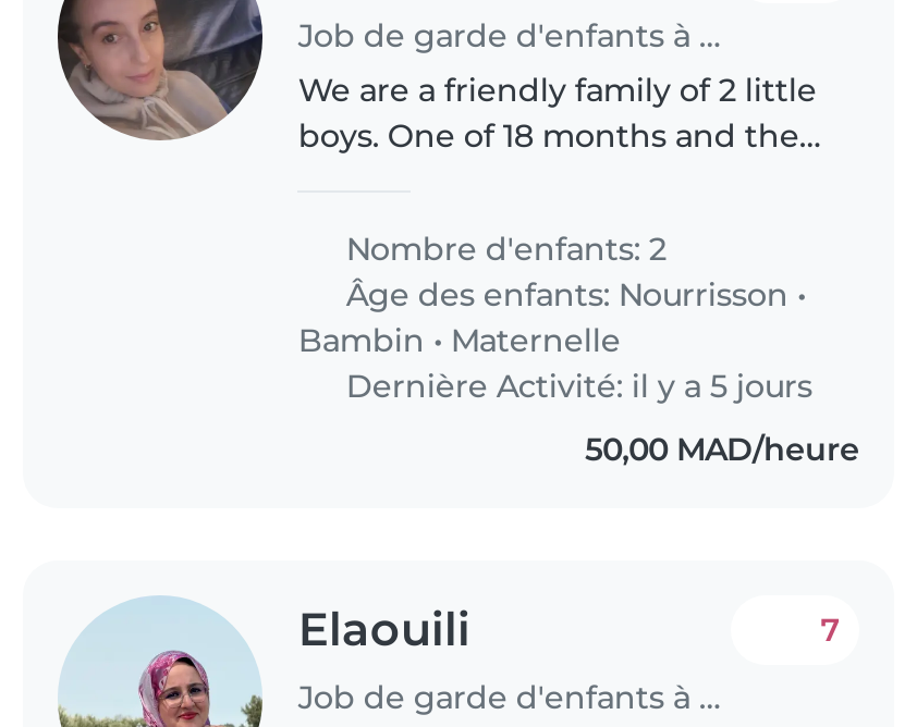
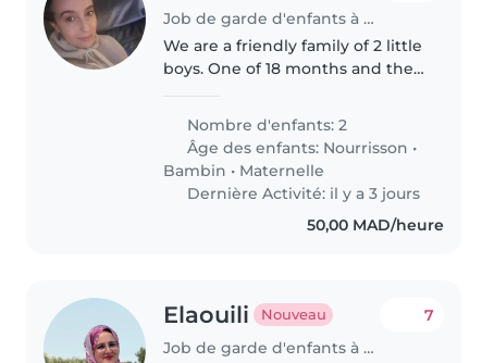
- Dernière Activité: il y a 5 jours
+ Dernière Activité: il y a 3 jours

+ Nouveau
